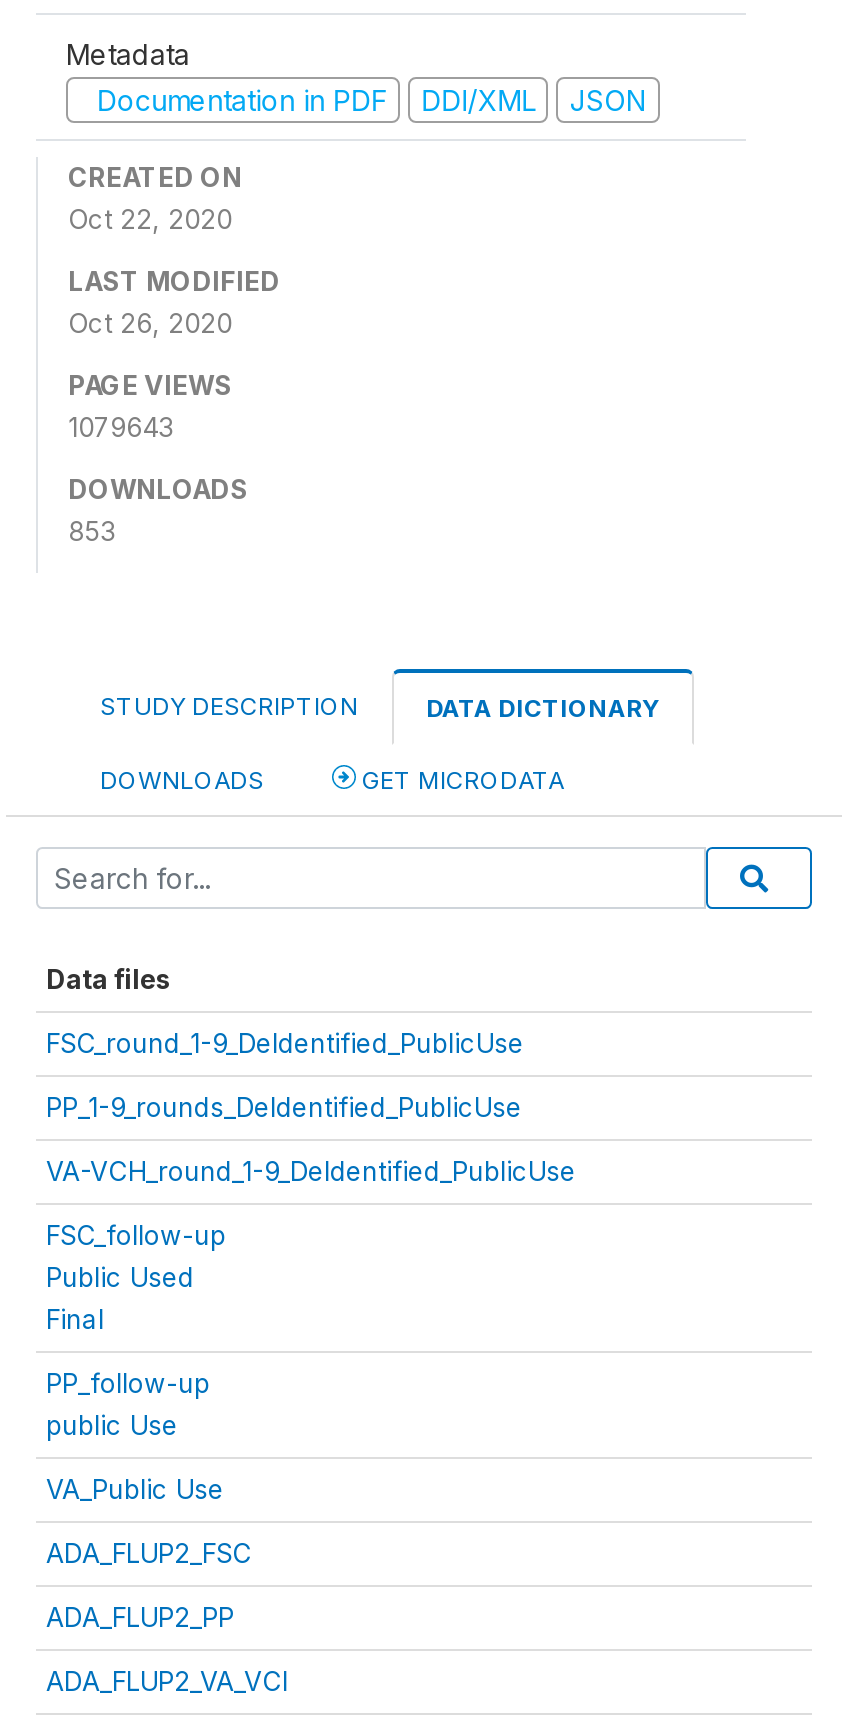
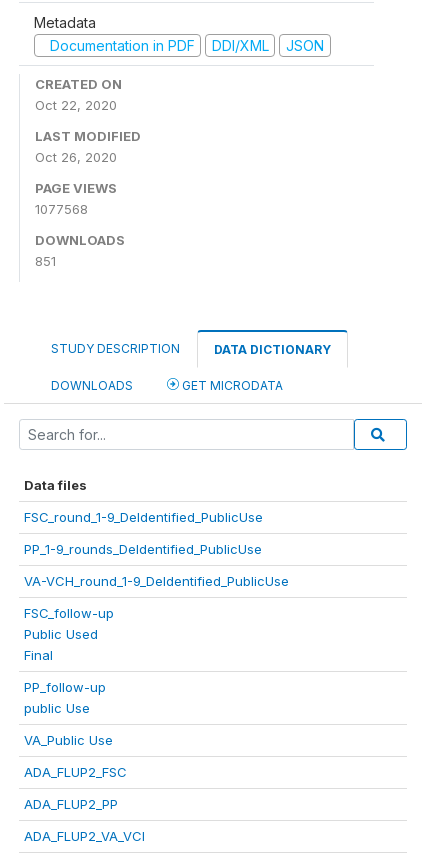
- 1079643
+ 1077568

- 853
+ 851
